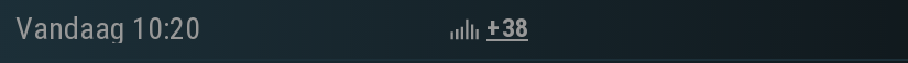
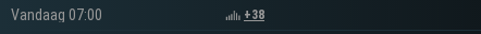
- Vandaag 10:20
+ Vandaag 07:00
